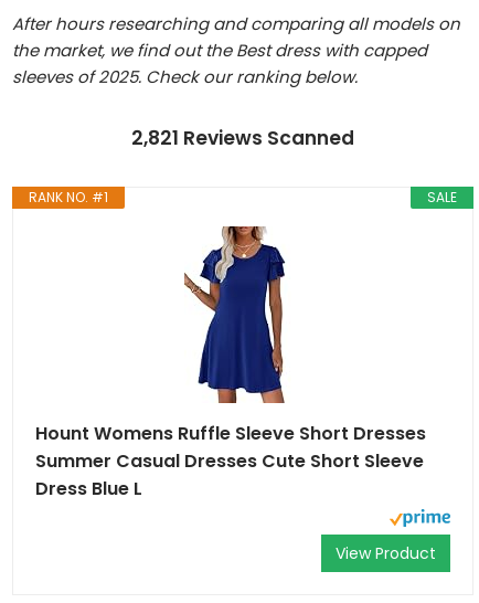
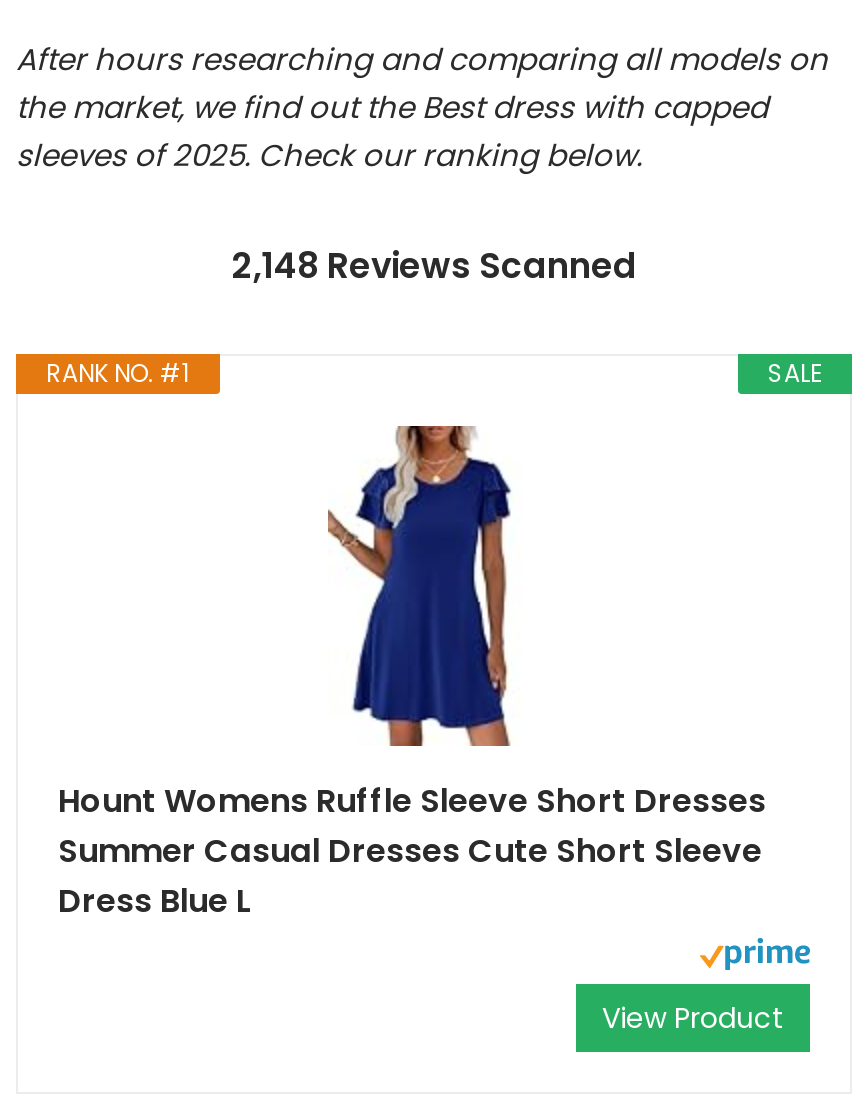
- 2,821 Reviews Scanned
+ 2,148 Reviews Scanned
